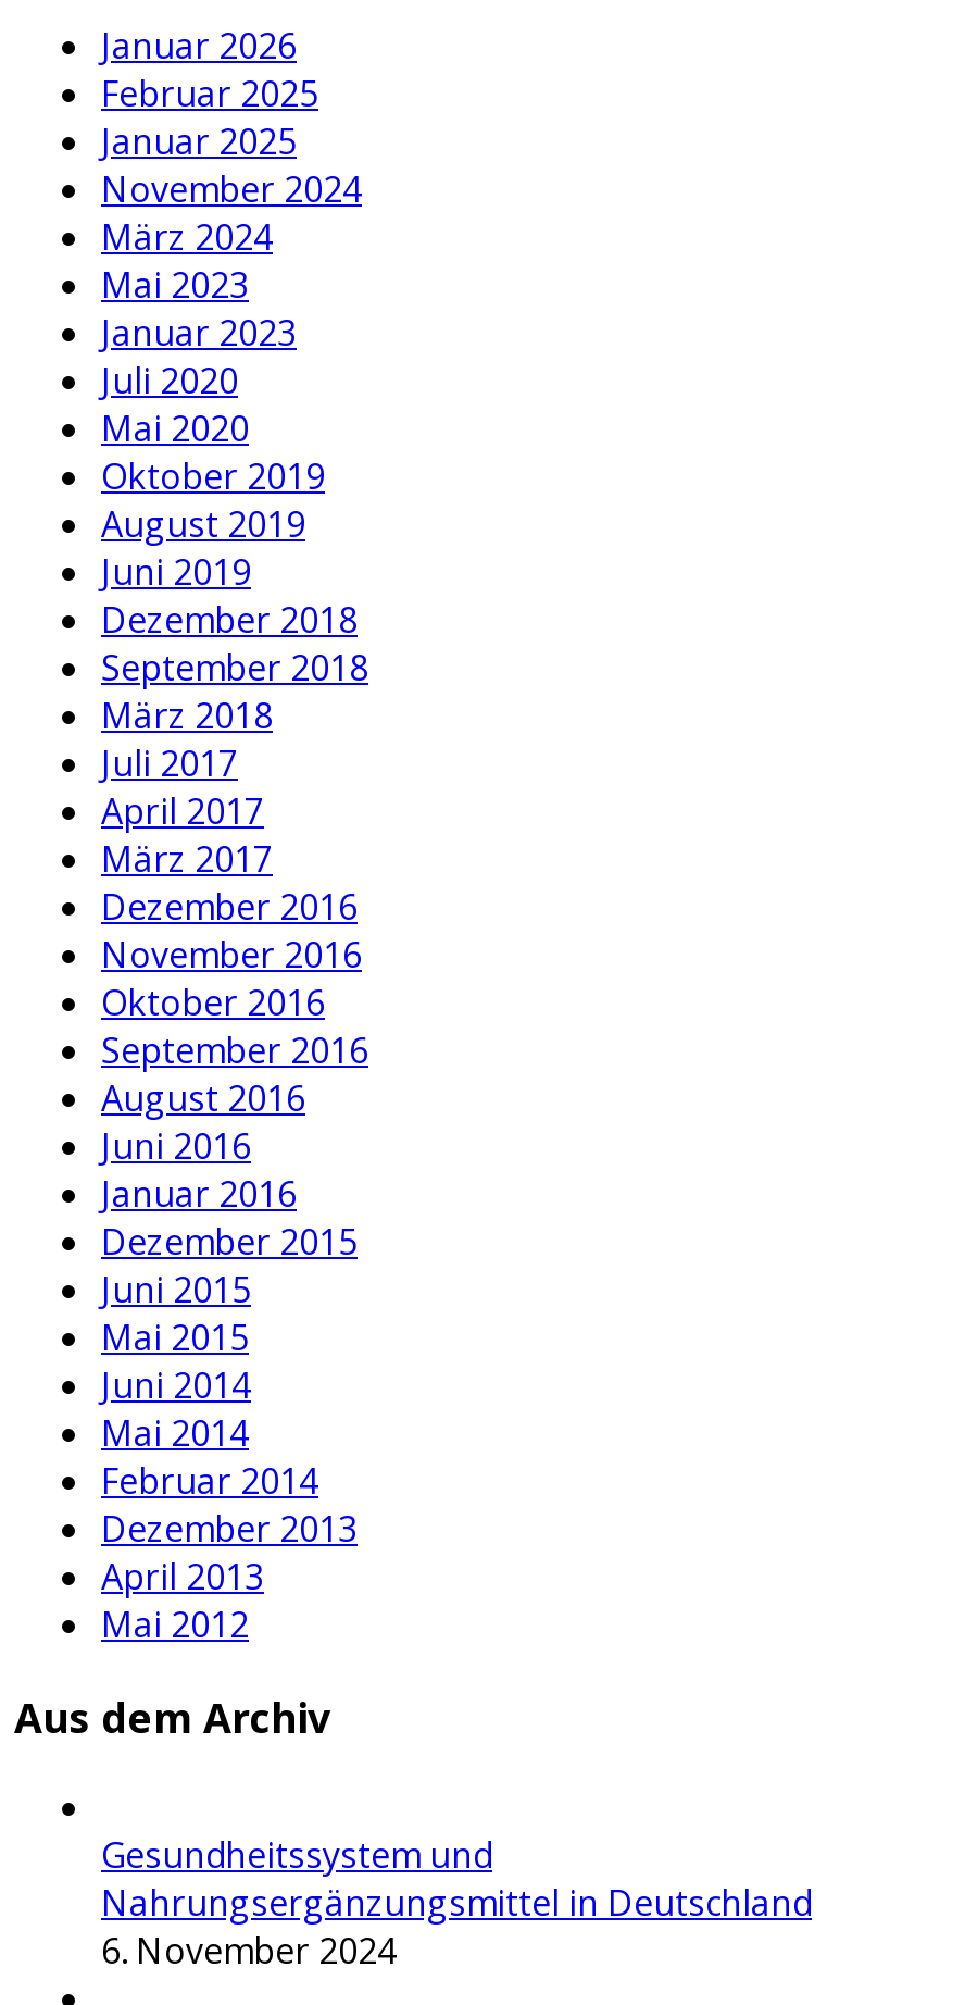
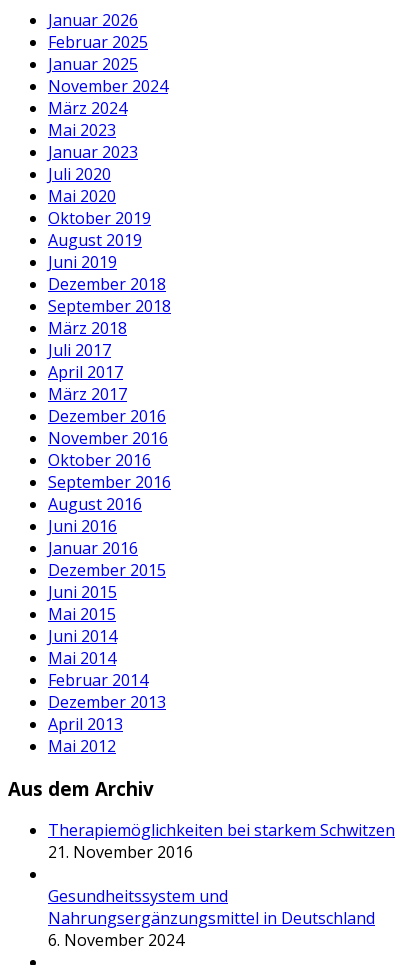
+ Therapiemöglichkeiten bei starkem Schwitzen
+ 21. November 2016
